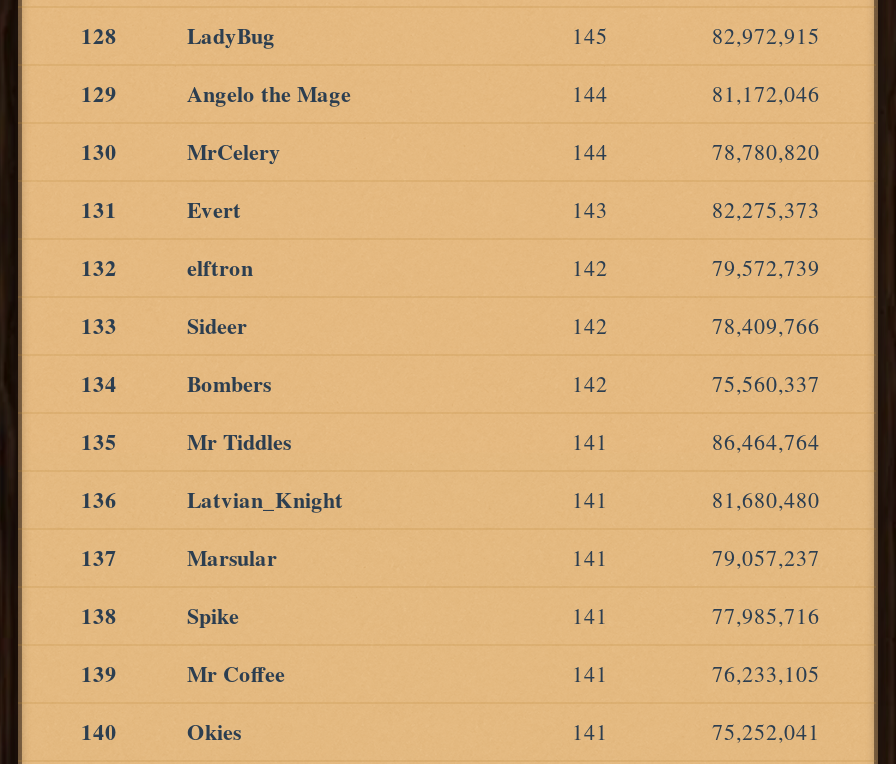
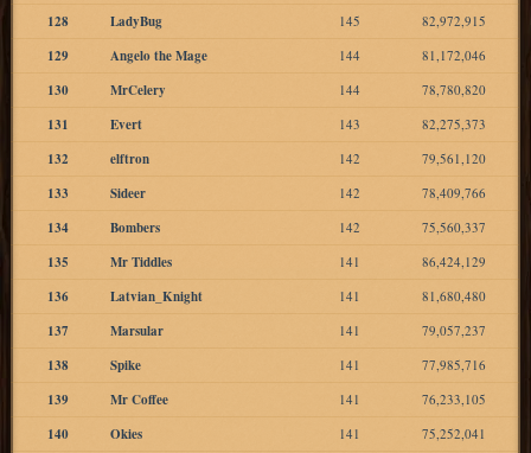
- 79,572,739
+ 79,561,120

- 86,464,764
+ 86,424,129
